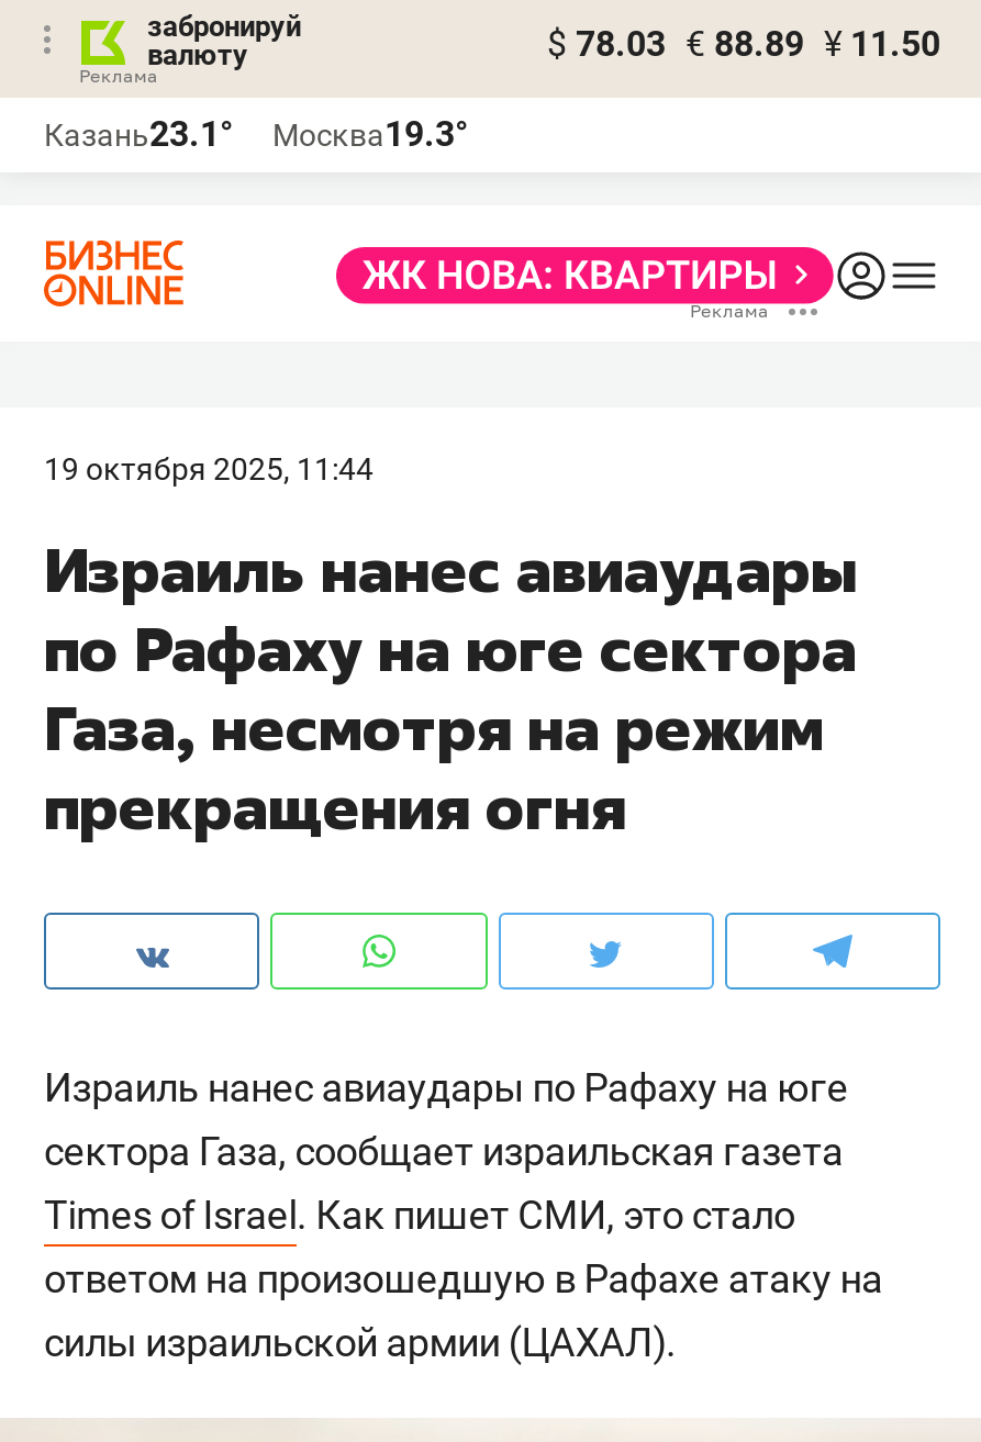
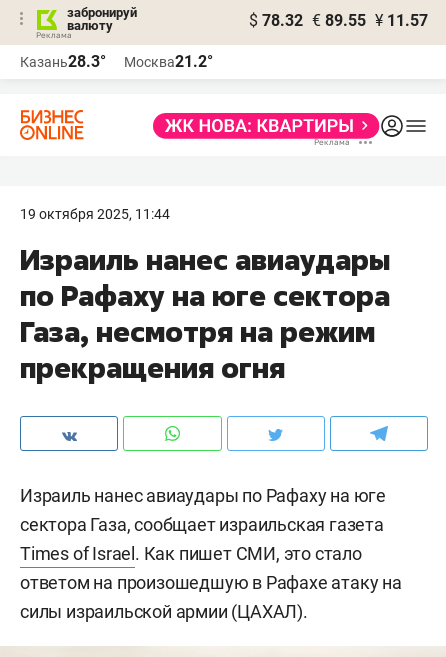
- $ 78.03 € 88.89 ¥ 11.50
+ $ 78.32 € 89.55 ¥ 11.57

- Казань23.1°
+ Казань28.3°

- Москва19.3°
+ Москва21.2°
